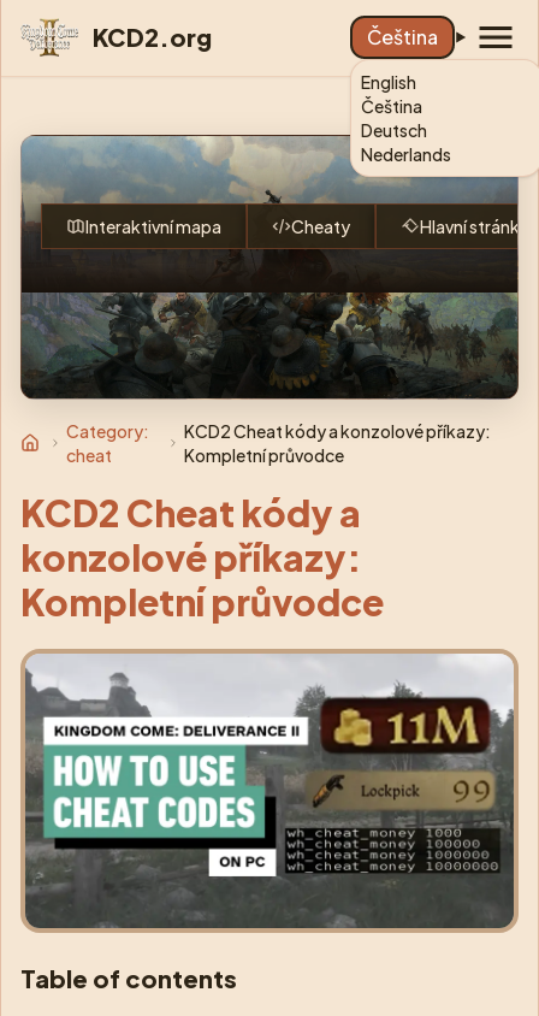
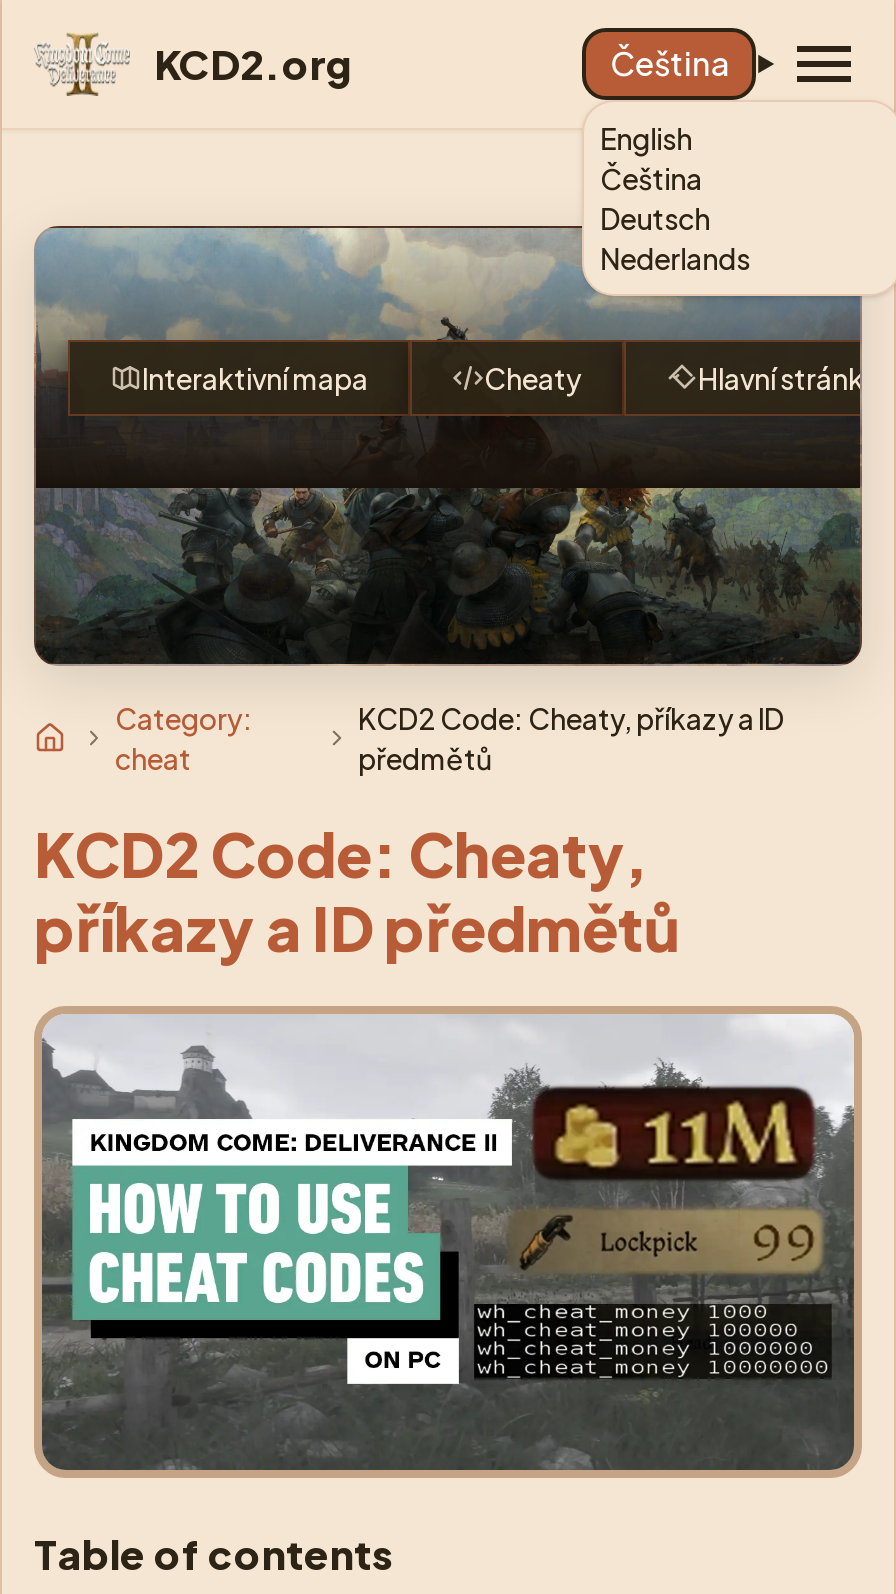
- KCD2 Cheat kódy a konzolové příkazy:
- Kompletní průvodce
+ KCD2 Code: Cheaty, příkazy a ID
+ předmětů

- KCD2 Cheat kódy a
- konzolové příkazy:
- Kompletní průvodce
+ KCD2 Code: Cheaty,
+ příkazy a ID předmětů
